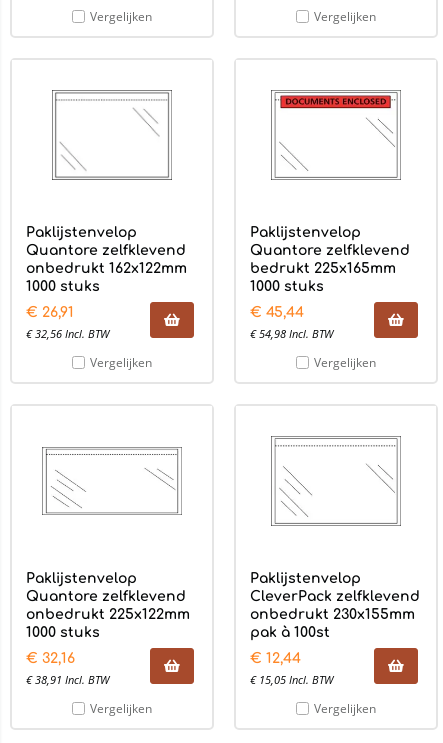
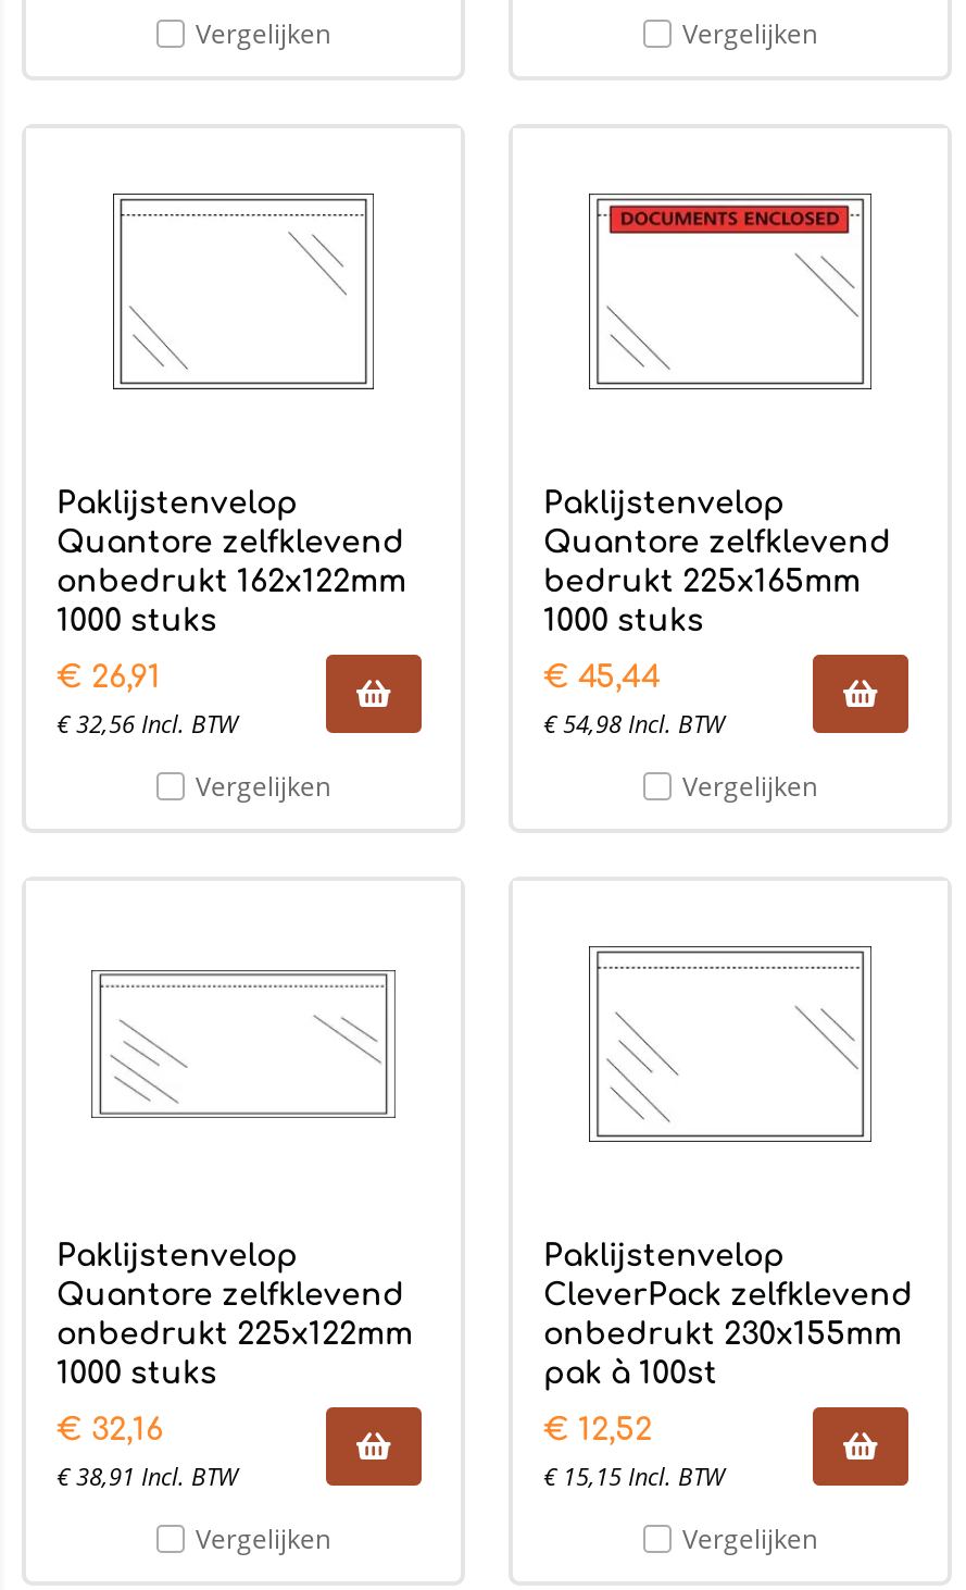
- €12,44
+ €12,52

- €15,05 Incl. BTW
+ €15,15 Incl. BTW
